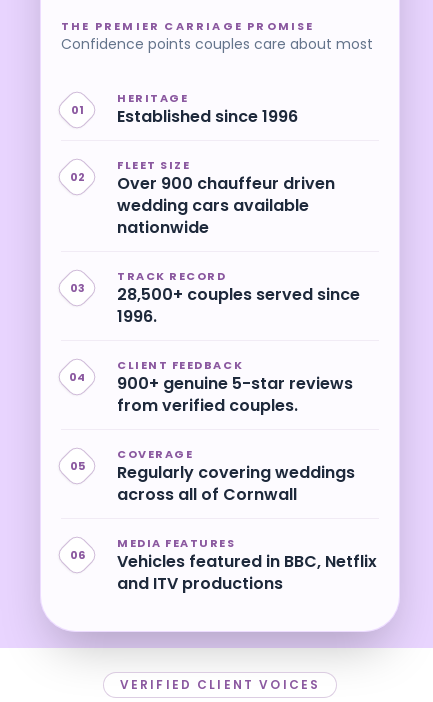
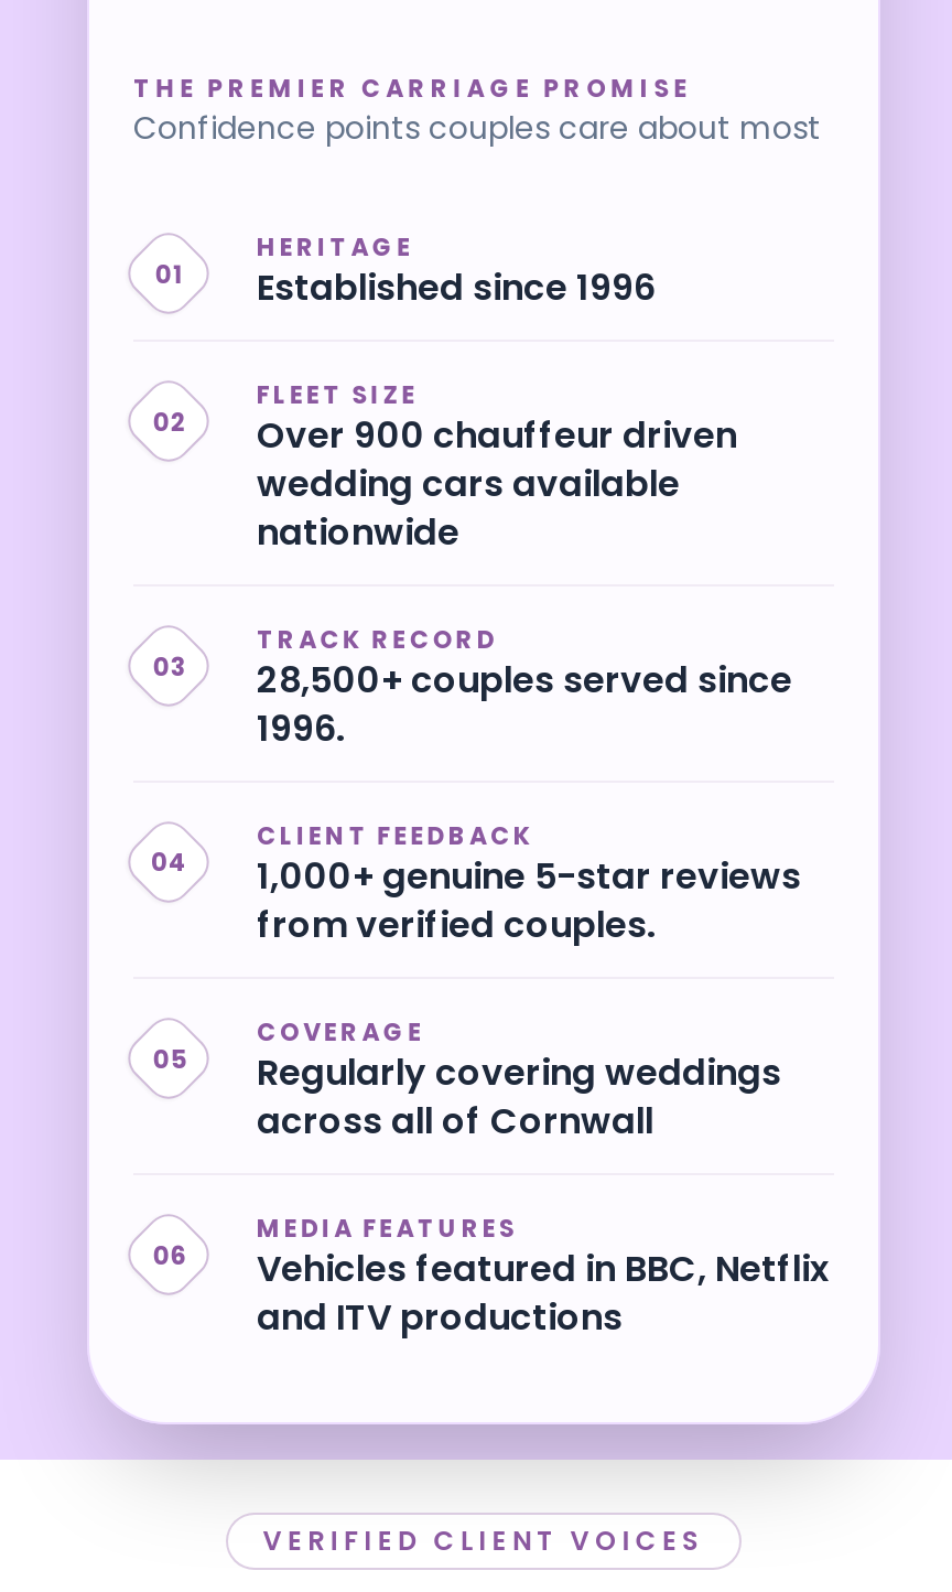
- 900+ genuine 5-star reviews
+ 1,000+ genuine 5-star reviews
